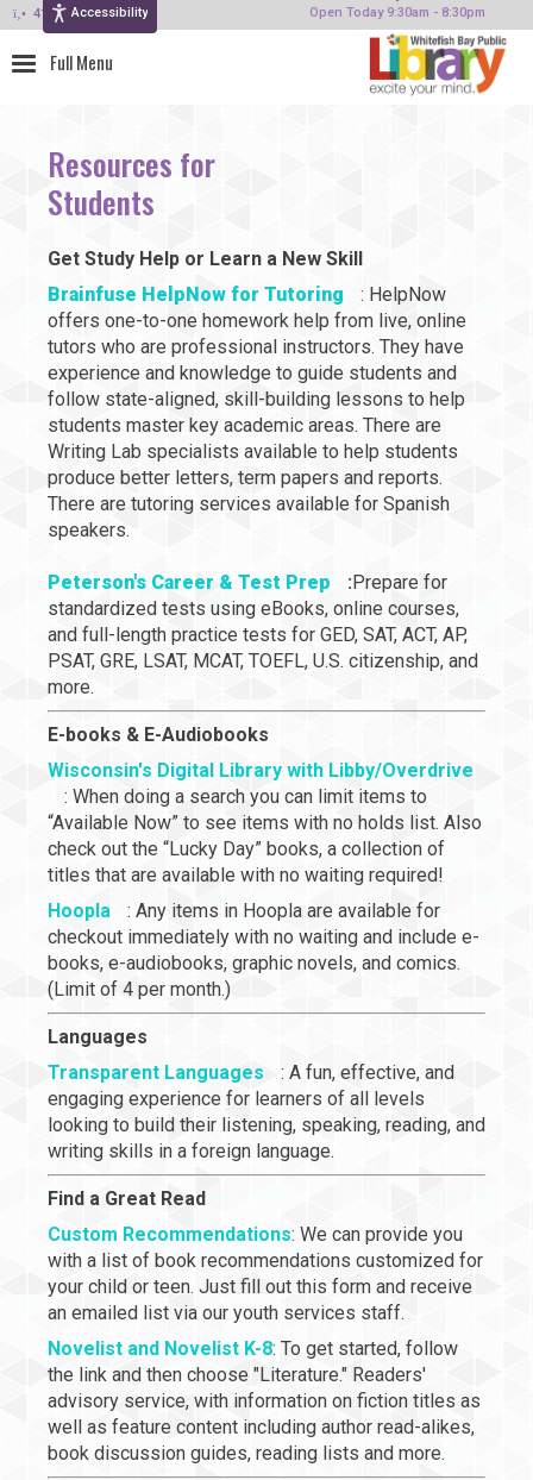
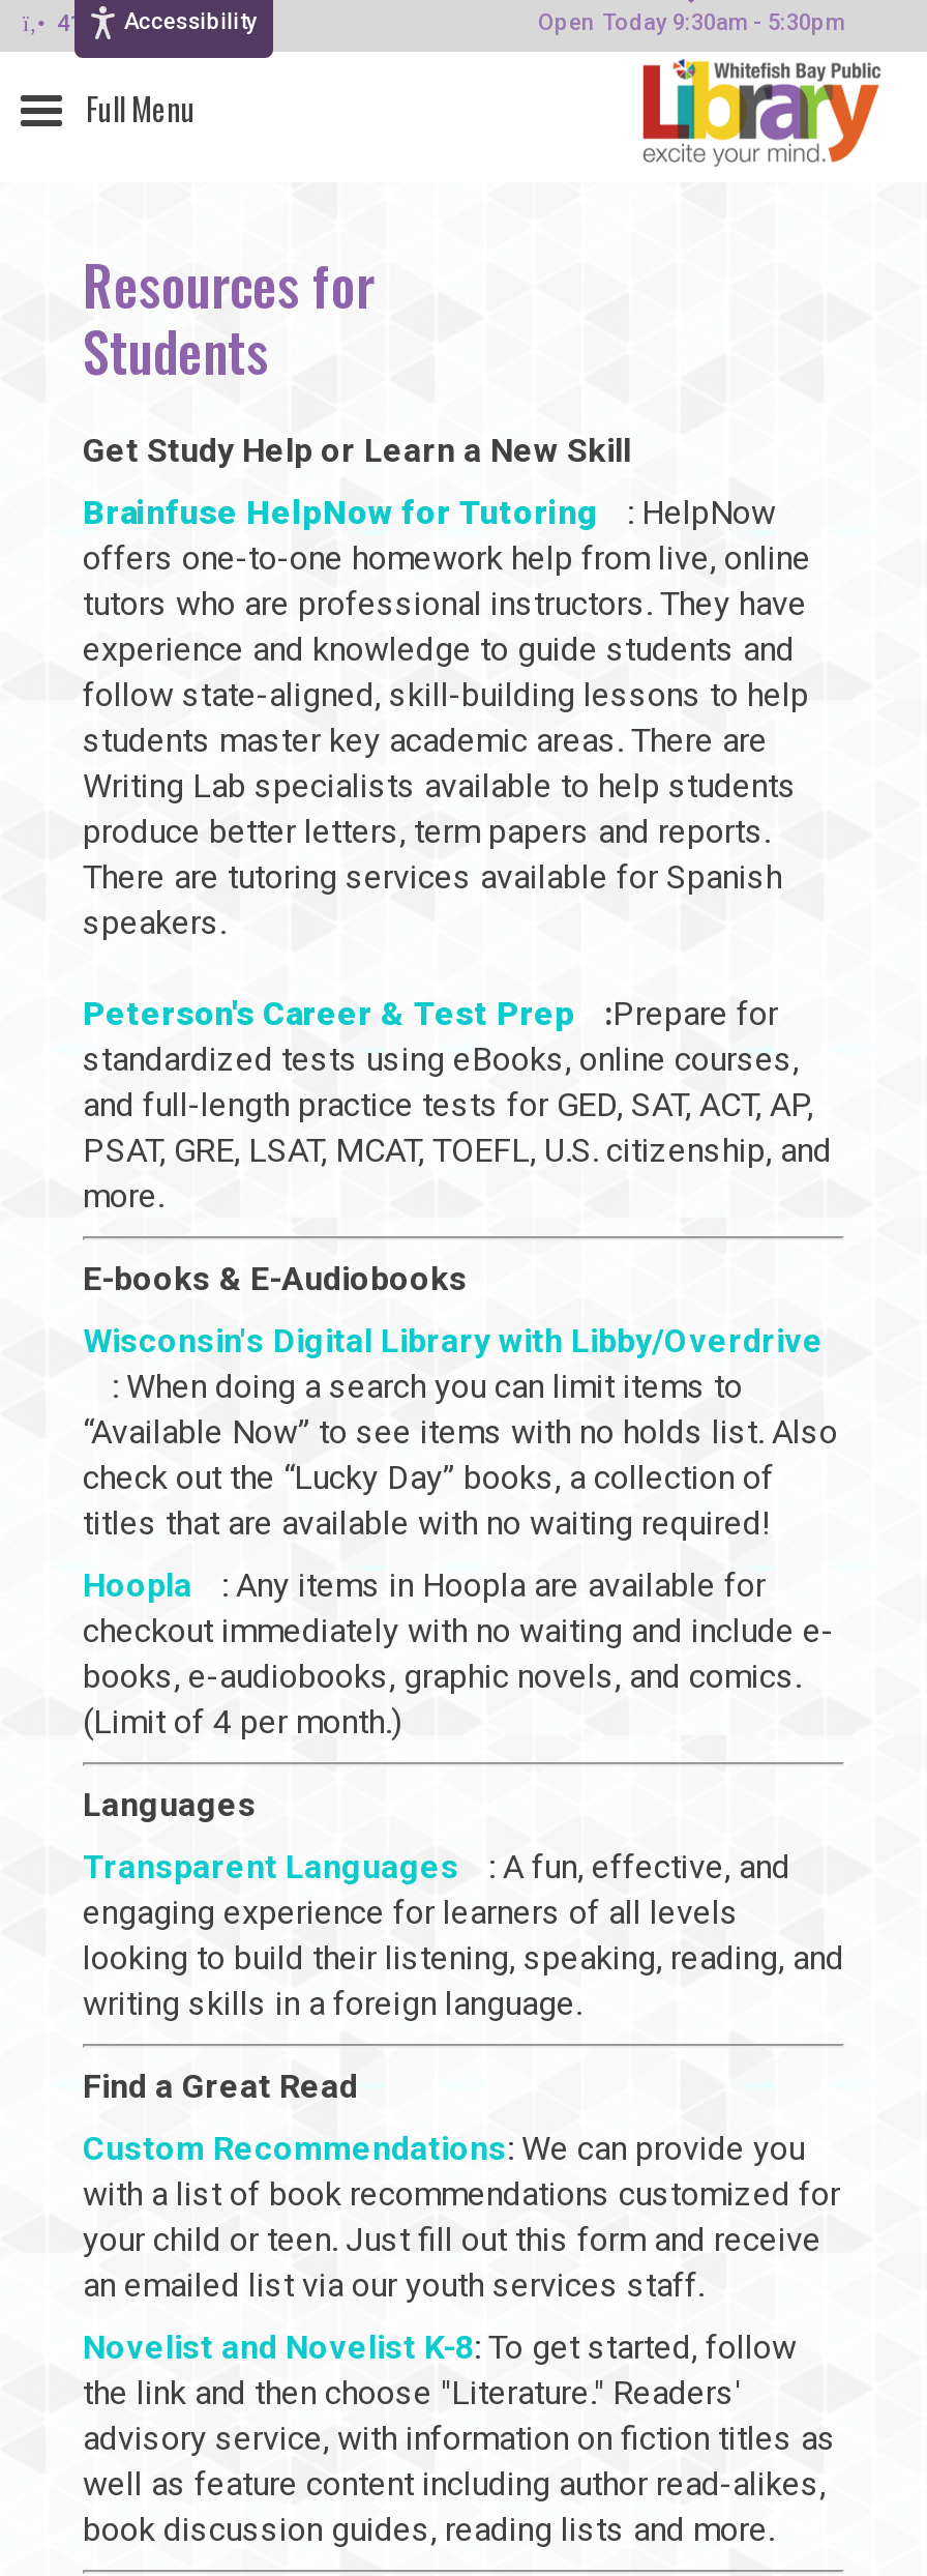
- Open Today 9:30am - 8:30pm
+ Open Today 9:30am - 5:30pm
